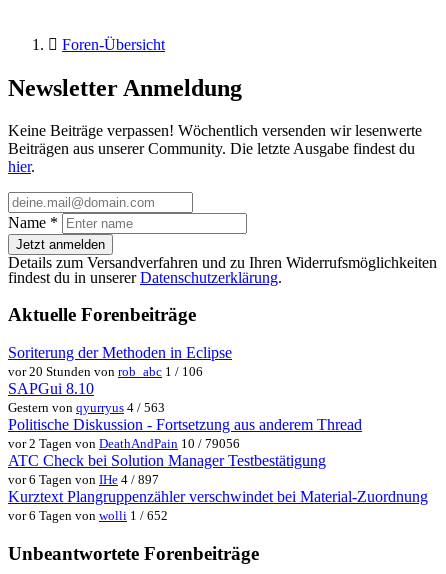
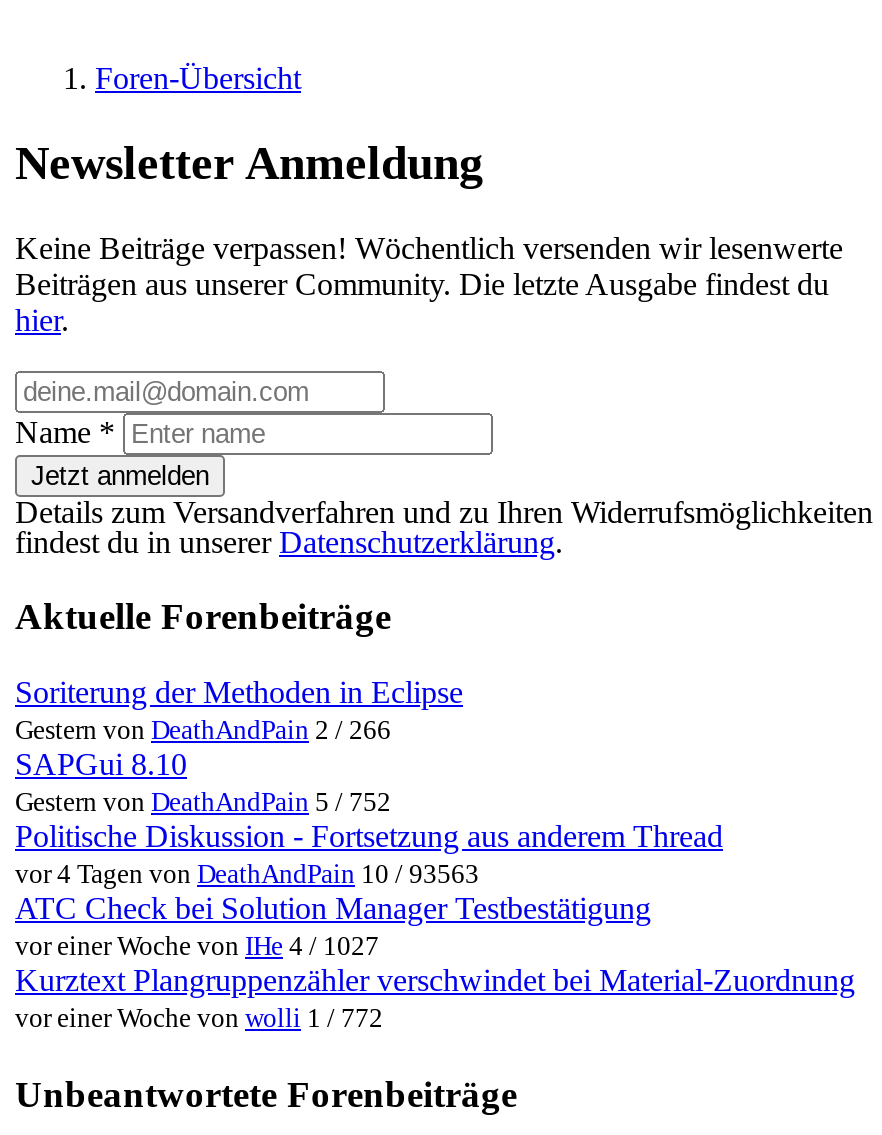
- vor 20 Stunden von rob_abc 1 / 106
+ Gestern von DeathAndPain 2 / 266

- Gestern von qyurryus 4 / 563
+ Gestern von DeathAndPain 5 / 752

- vor 2 Tagen von DeathAndPain 10 / 79056
+ vor 4 Tagen von DeathAndPain 10 / 93563

- vor 6 Tagen von IHe 4 / 897
+ vor einer Woche von IHe 4 / 1027

- vor 6 Tagen von wolli 1 / 652
+ vor einer Woche von wolli 1 / 772
